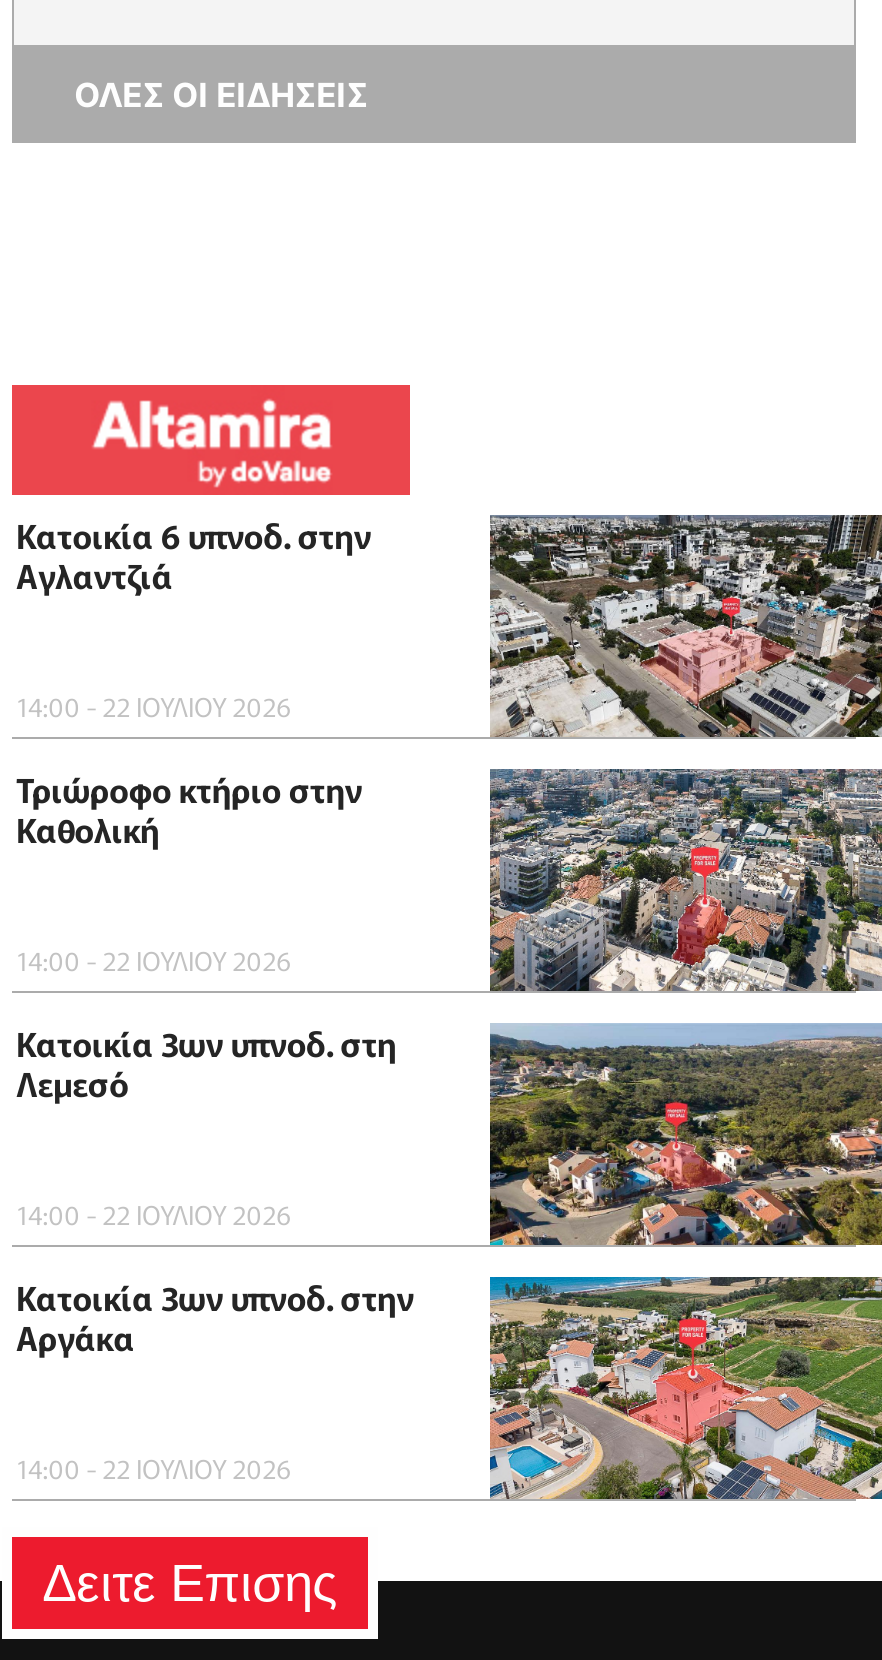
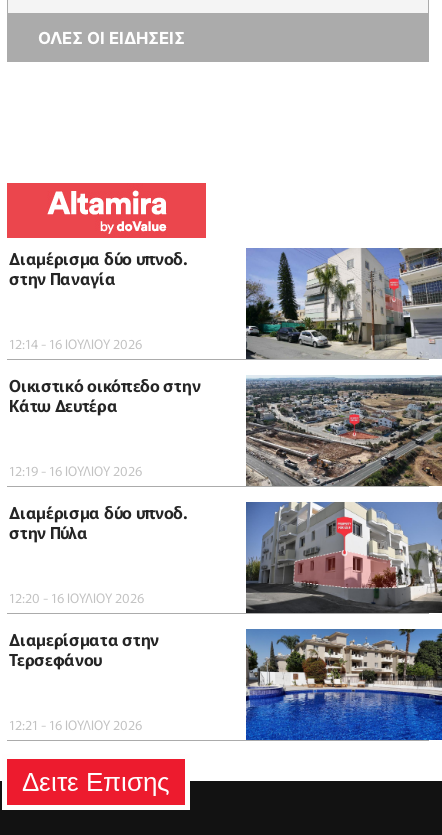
- Κατοικία 6 υπνοδ. στην
- Αγλαντζιά
+ Διαμέρισμα δύο υπνοδ.
+ στην Παναγία

- [image]
+ [image]

- 14:00 - 22 ΙΟΥΛΙΟΥ 2026
+ 12:14 - 16 ΙΟΥΛΙΟΥ 2026

- Τριώροφο κτήριο στην
- Καθολική
+ Οικιστικό οικόπεδο στην
+ Κάτω Δευτέρα

- [image]
+ [image]

- 14:00 - 22 ΙΟΥΛΙΟΥ 2026
+ 12:19 - 16 ΙΟΥΛΙΟΥ 2026

- Κατοικία 3ων υπνοδ. στη
- Λεμεσό
+ Διαμέρισμα δύο υπνοδ.
+ στην Πύλα

- [image]
+ [image]

- 14:00 - 22 ΙΟΥΛΙΟΥ 2026
+ 12:20 - 16 ΙΟΥΛΙΟΥ 2026

- Κατοικία 3ων υπνοδ. στην
- Αργάκα
+ Διαμερίσματα στην
+ Τερσεφάνου

- [image]
+ [image]

- 14:00 - 22 ΙΟΥΛΙΟΥ 2026
+ 12:21 - 16 ΙΟΥΛΙΟΥ 2026
